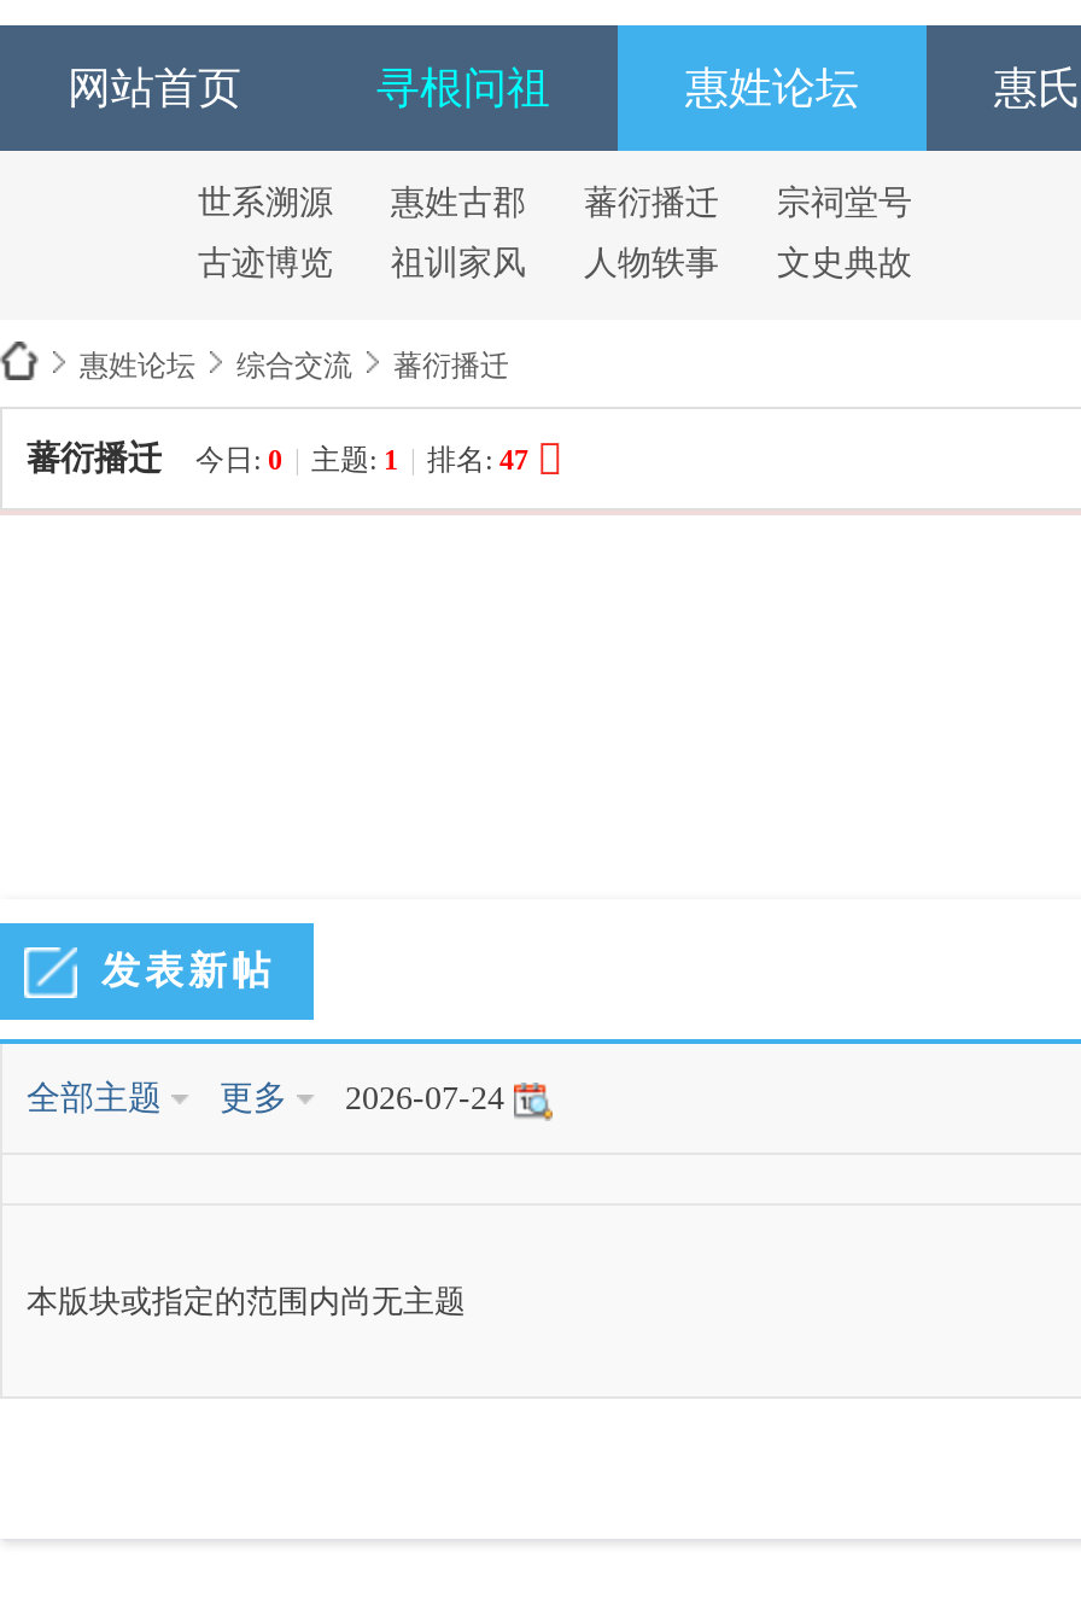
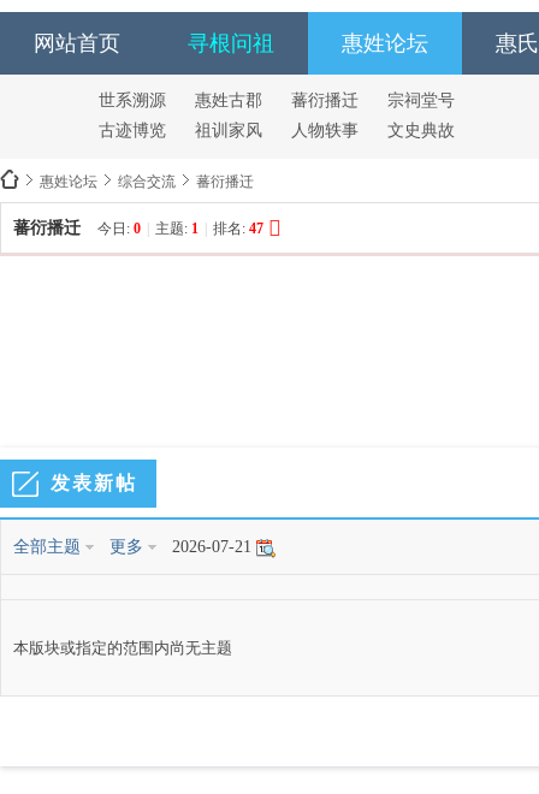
- 全部主题 更多 2026-07-24
+ 全部主题 更多 2026-07-21
